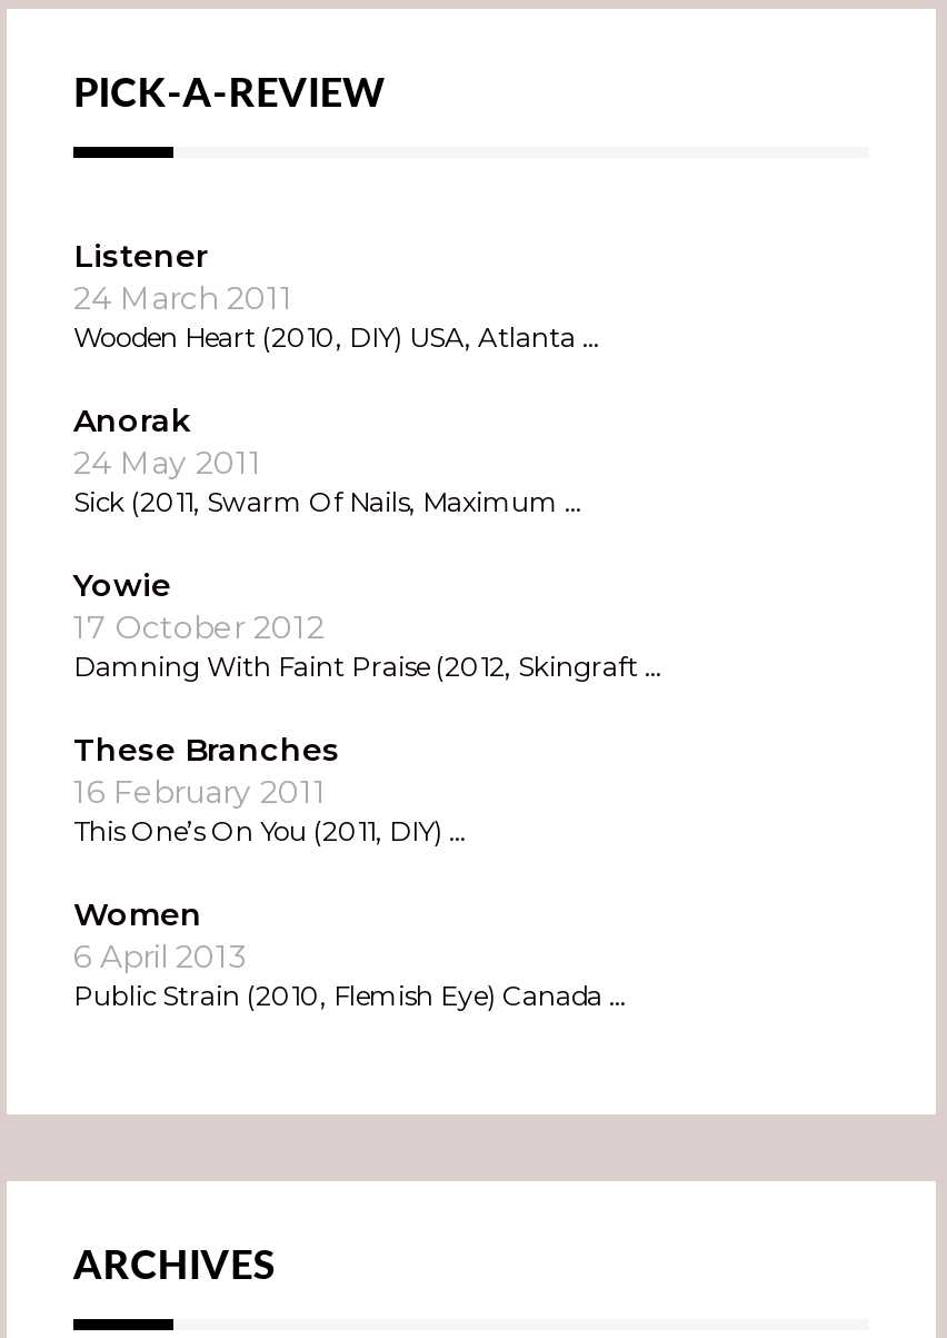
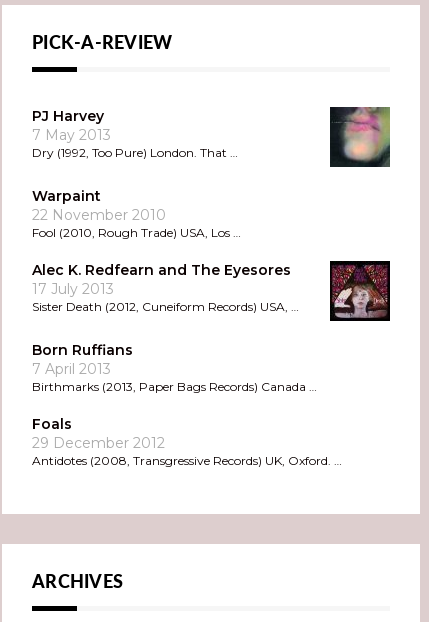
+ [image]

+ [image]

- Listener
- 24 March 2011
- Wooden Heart (2010, DIY) USA, Atlanta …
+ PJ Harvey
+ 7 May 2013
+ Dry (1992, Too Pure) London. That …

- Anorak
- 24 May 2011
- Sick (2011, Swarm Of Nails, Maximum …
+ Warpaint
+ 22 November 2010
+ Fool (2010, Rough Trade) USA, Los …

- Yowie
- 17 October 2012
- Damning With Faint Praise (2012, Skingraft …
+ Alec K. Redfearn and The Eyesores
+ 17 July 2013
+ Sister Death (2012, Cuneiform Records) USA, …

- These Branches
- 16 February 2011
- This One’s On You (2011, DIY) …
+ Born Ruffians
+ 7 April 2013
+ Birthmarks (2013, Paper Bags Records) Canada …

- Women
- 6 April 2013
- Public Strain (2010, Flemish Eye) Canada …
+ Foals
+ 29 December 2012
+ Antidotes (2008, Transgressive Records) UK, Oxford. …
